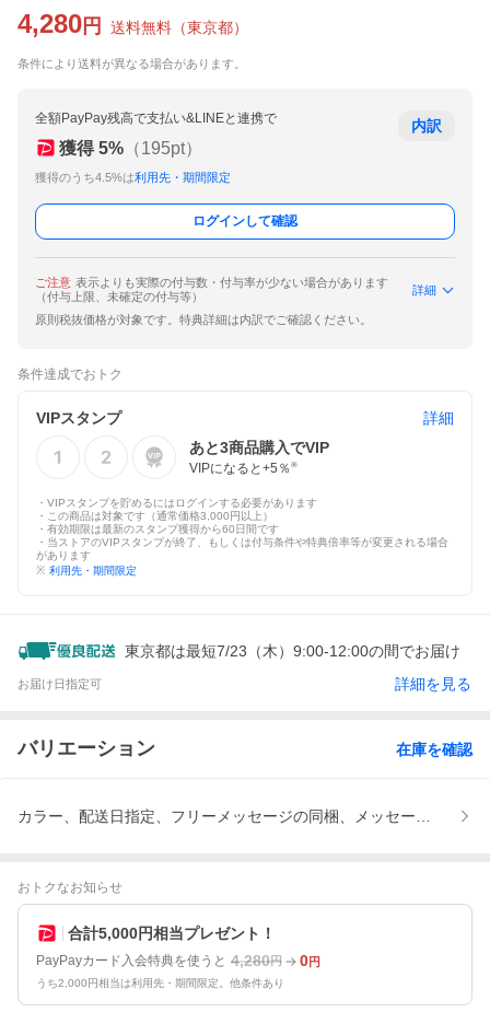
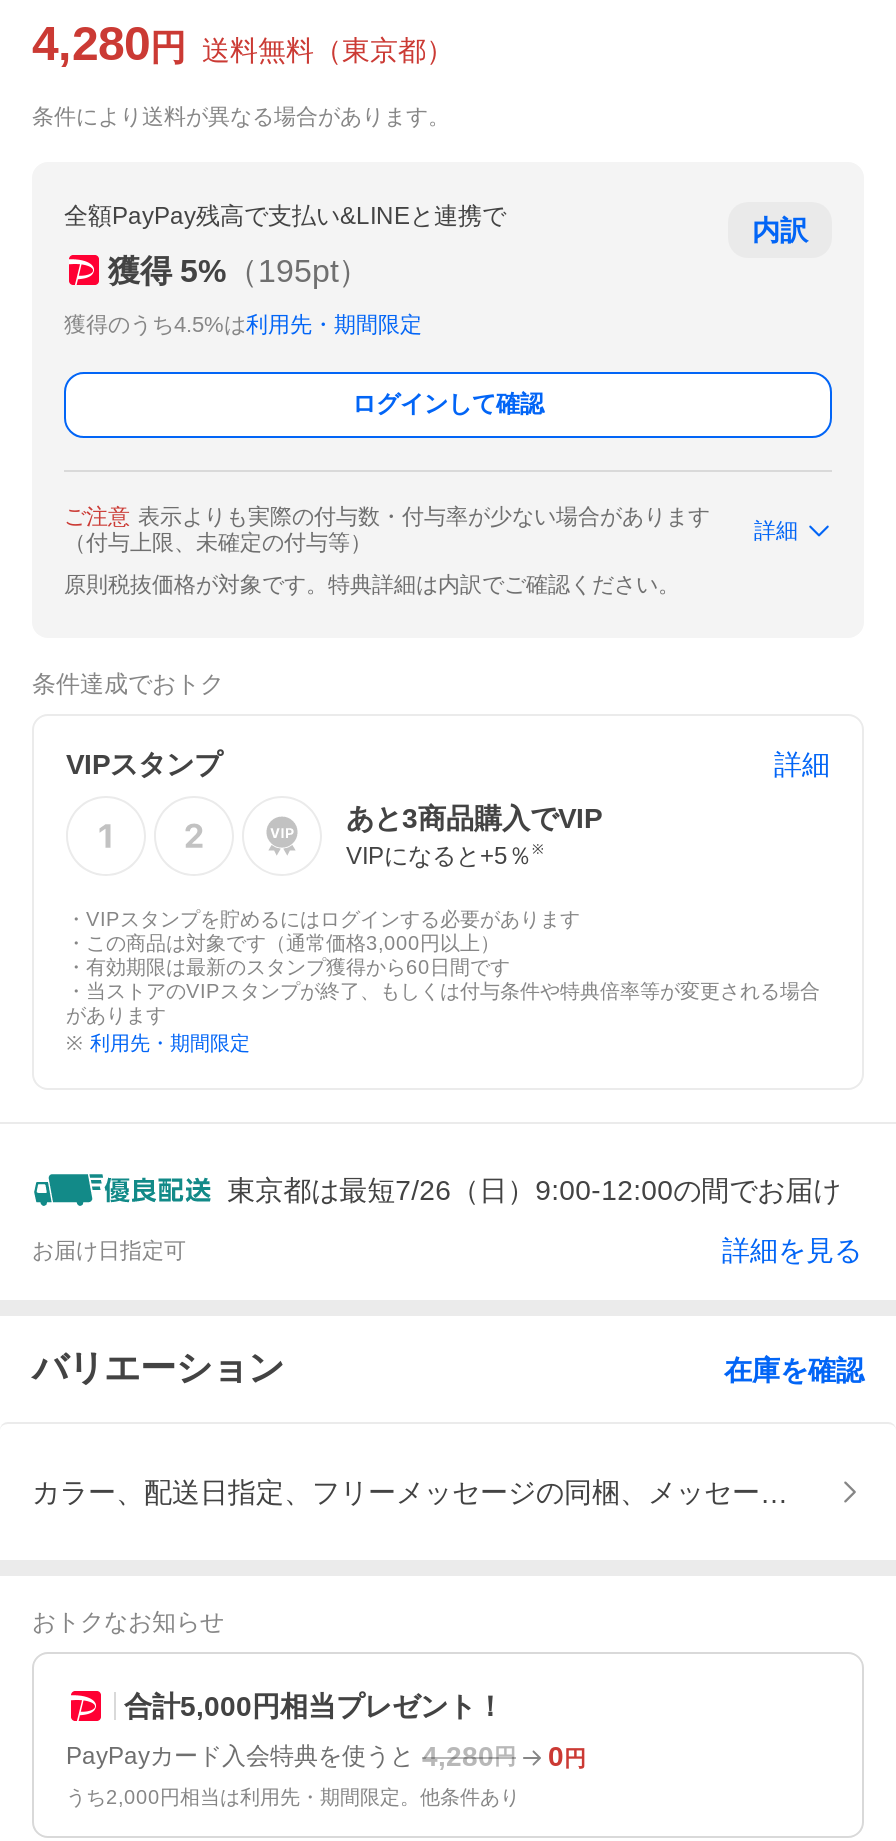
- 東京都は最短7/23（木）9:00-12:00の間でお届け
+ 東京都は最短7/26（日）9:00-12:00の間でお届け
